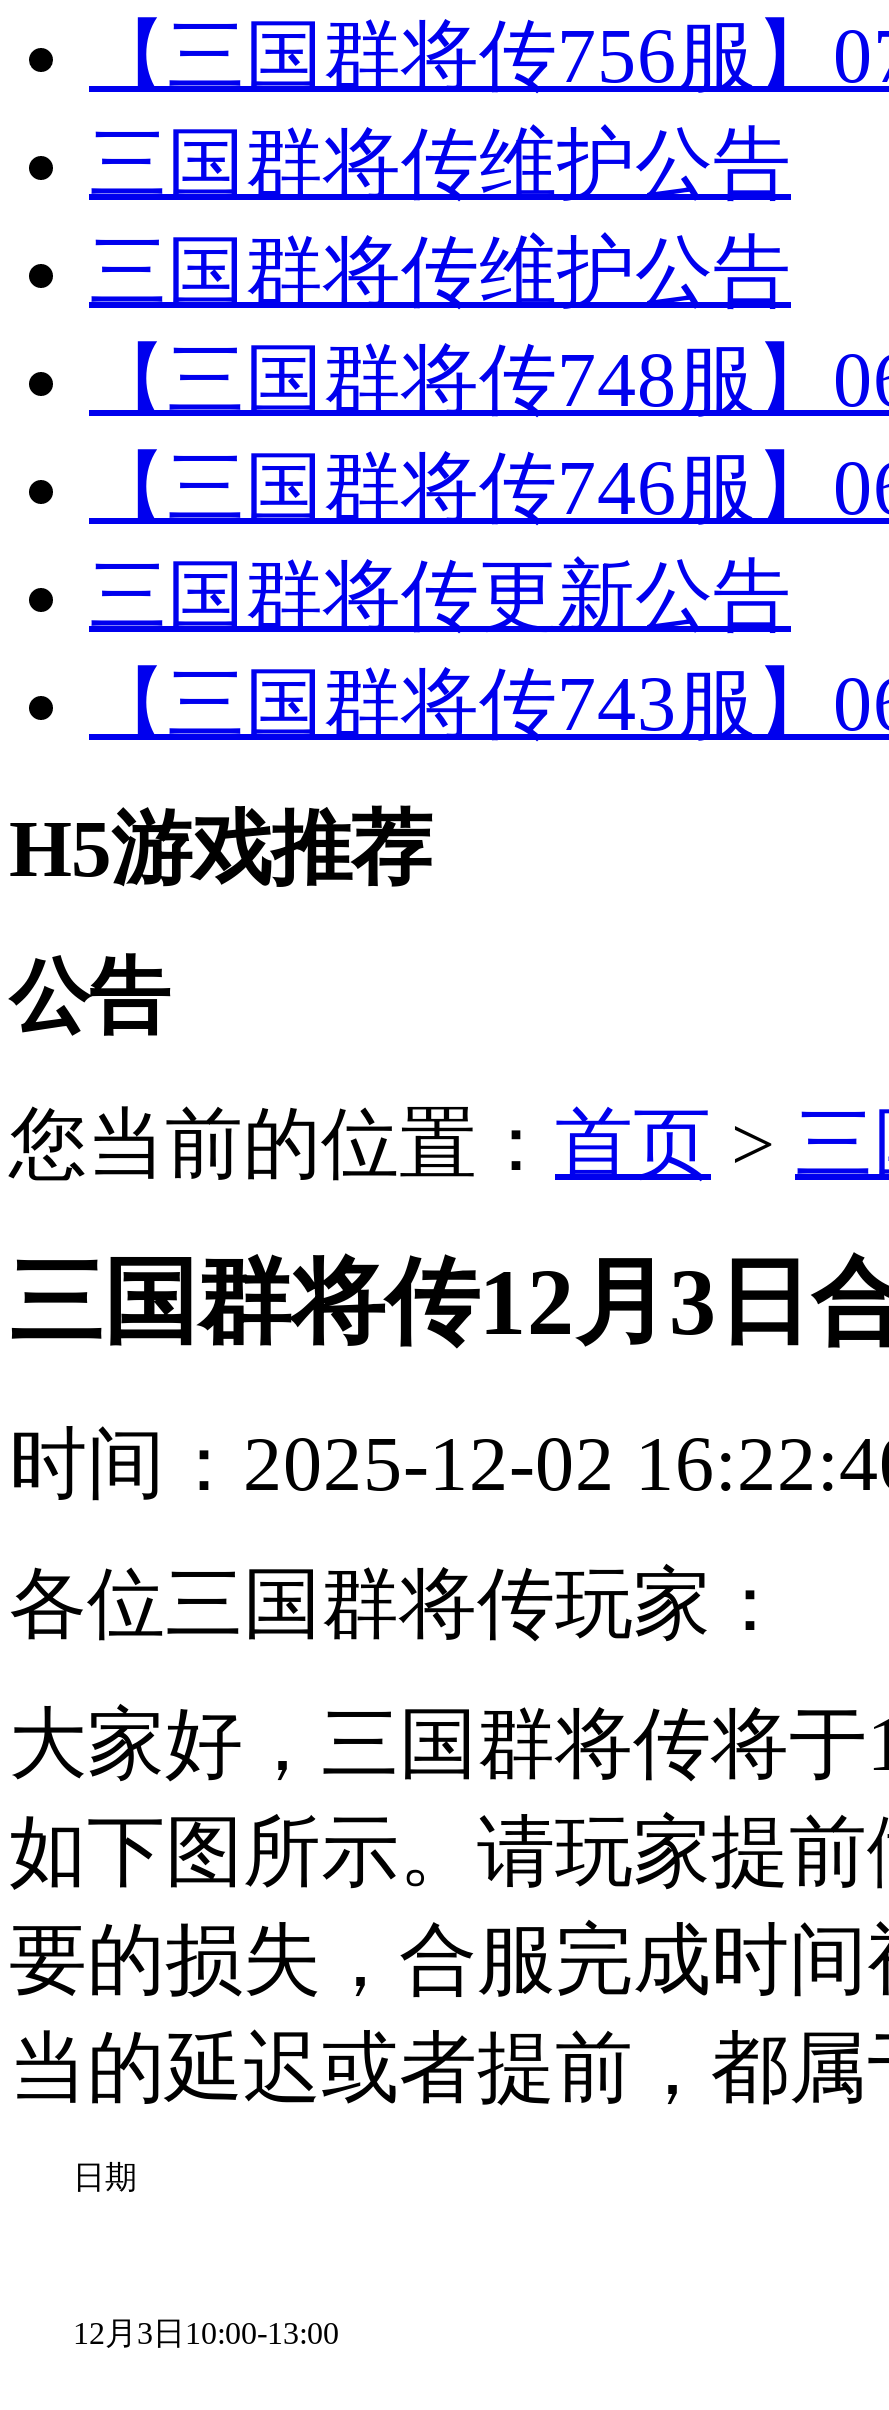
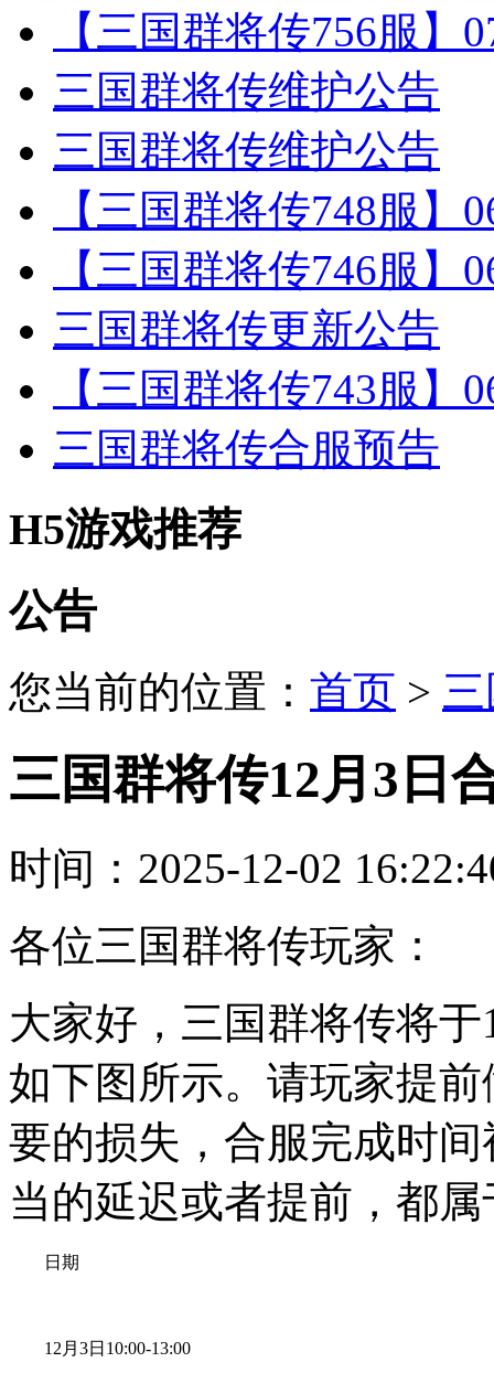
+ 三国群将传合服预告
